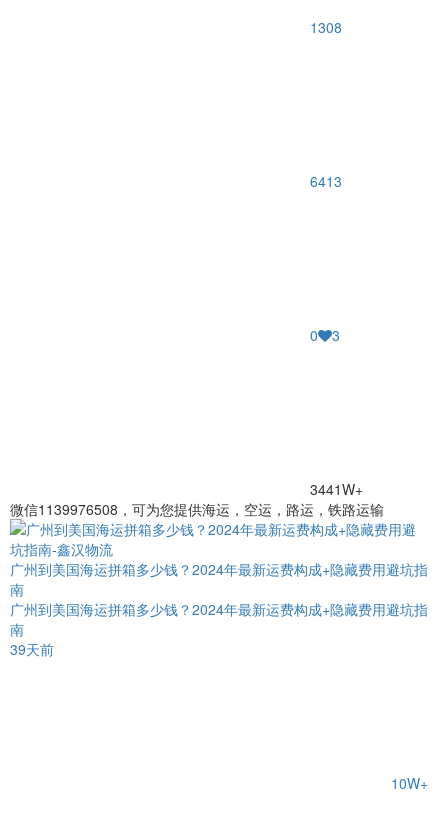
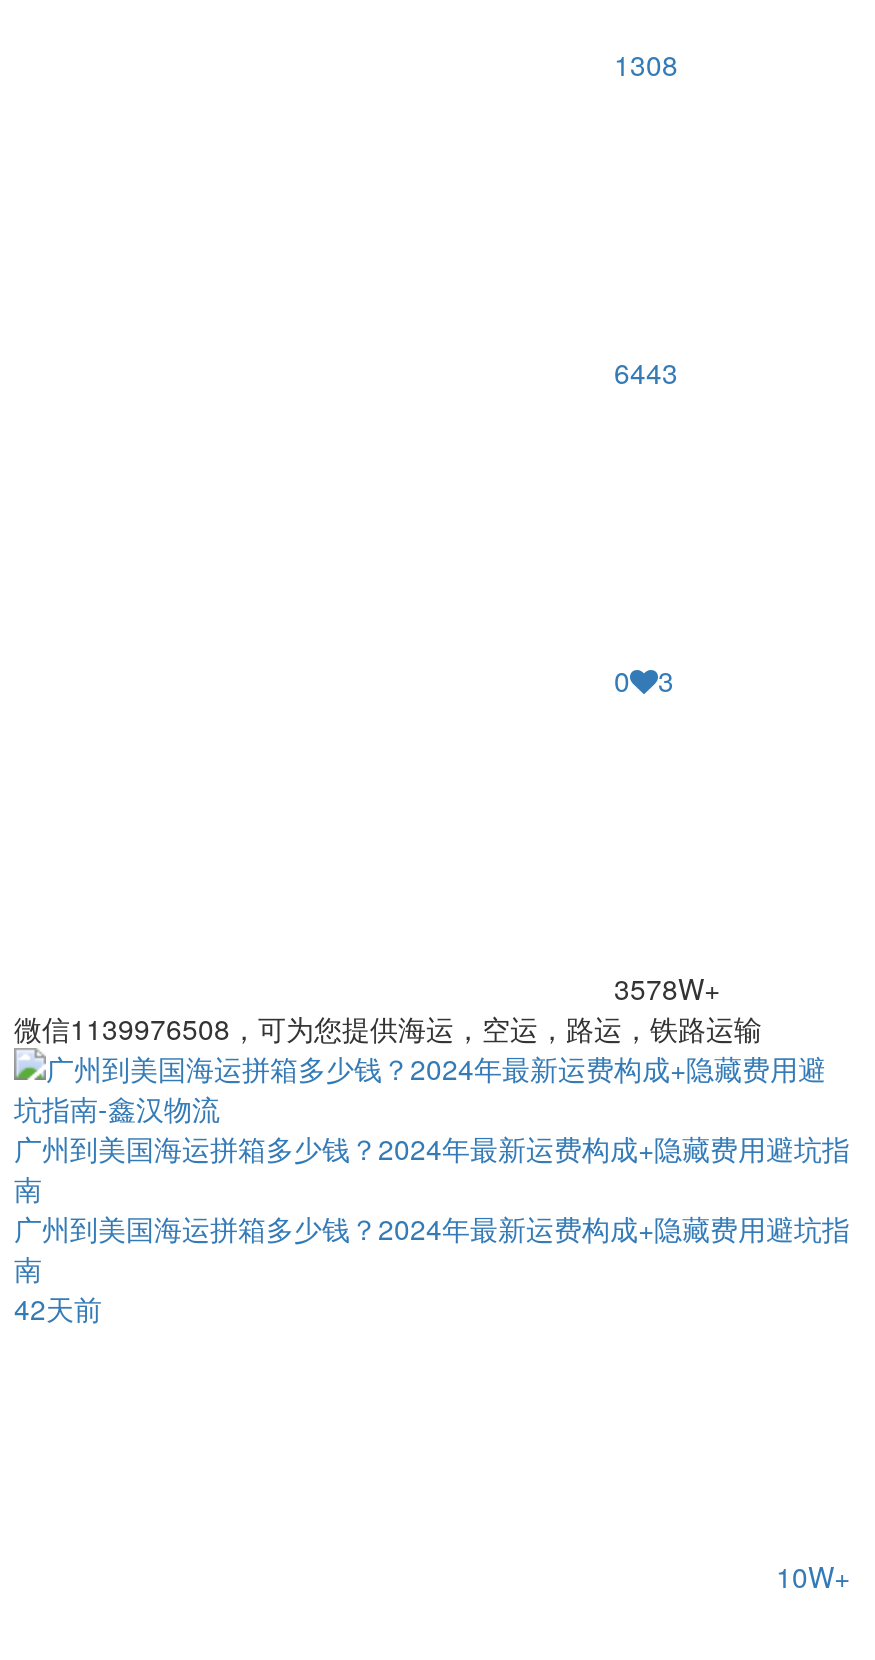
- 6413
+ 6443

- 3441W+
+ 3578W+

- 39天前
+ 42天前
